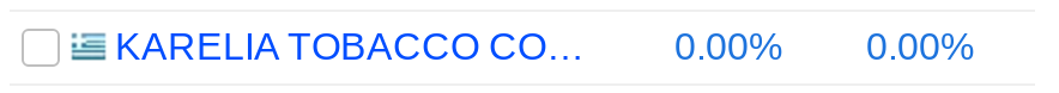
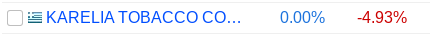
- 0.00%
+ -4.93%
